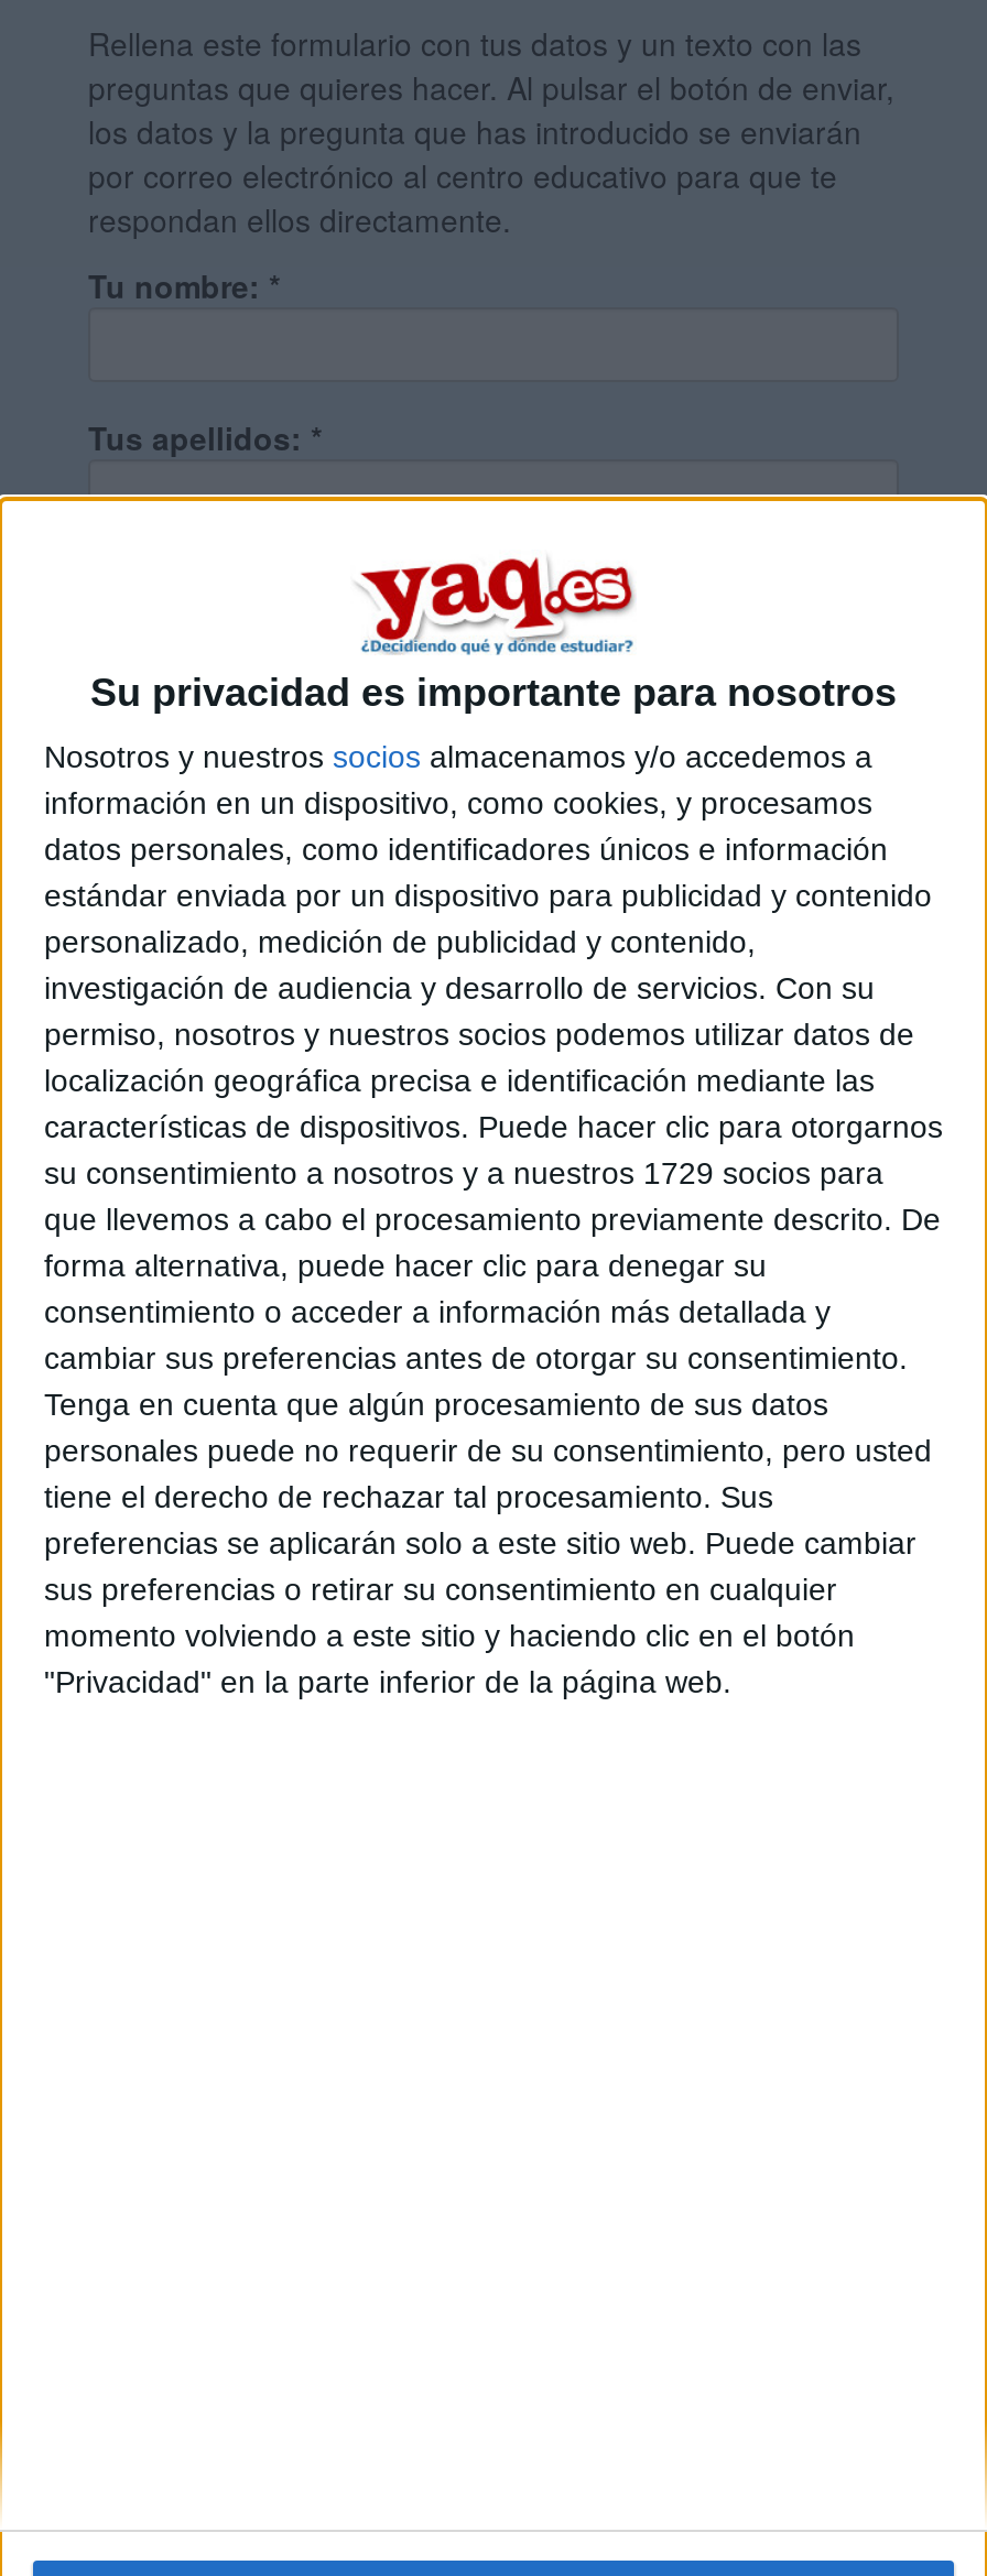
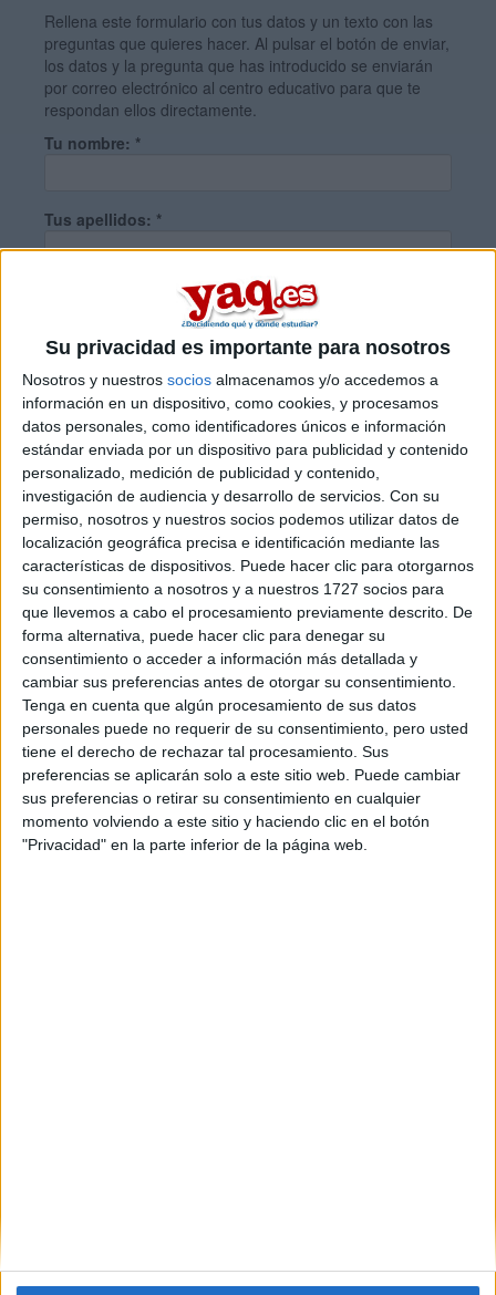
- su consentimiento a nosotros y a nuestros 1729 socios para
+ su consentimiento a nosotros y a nuestros 1727 socios para
